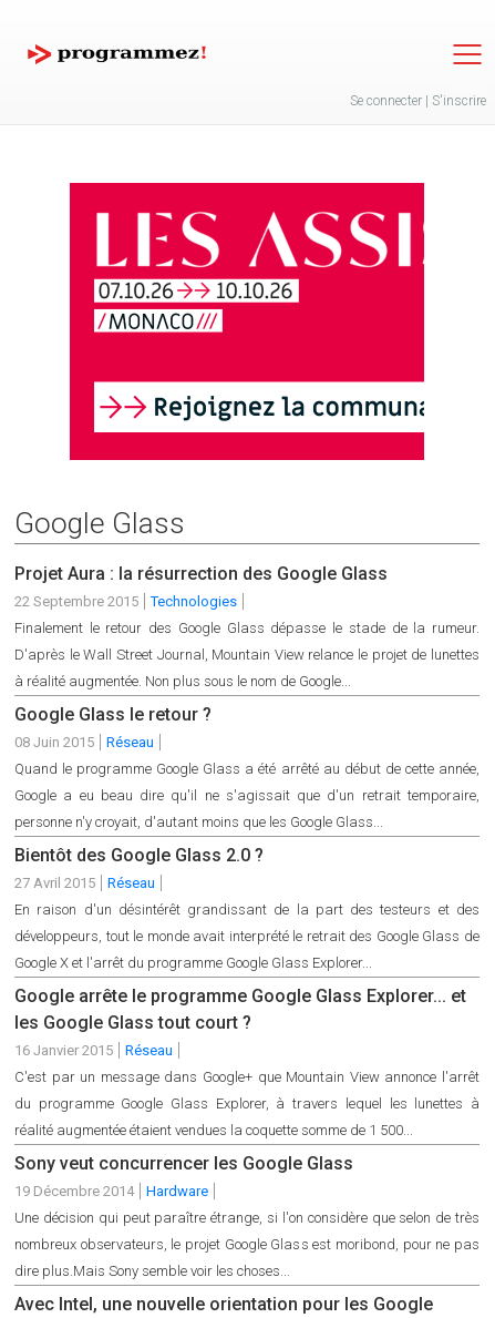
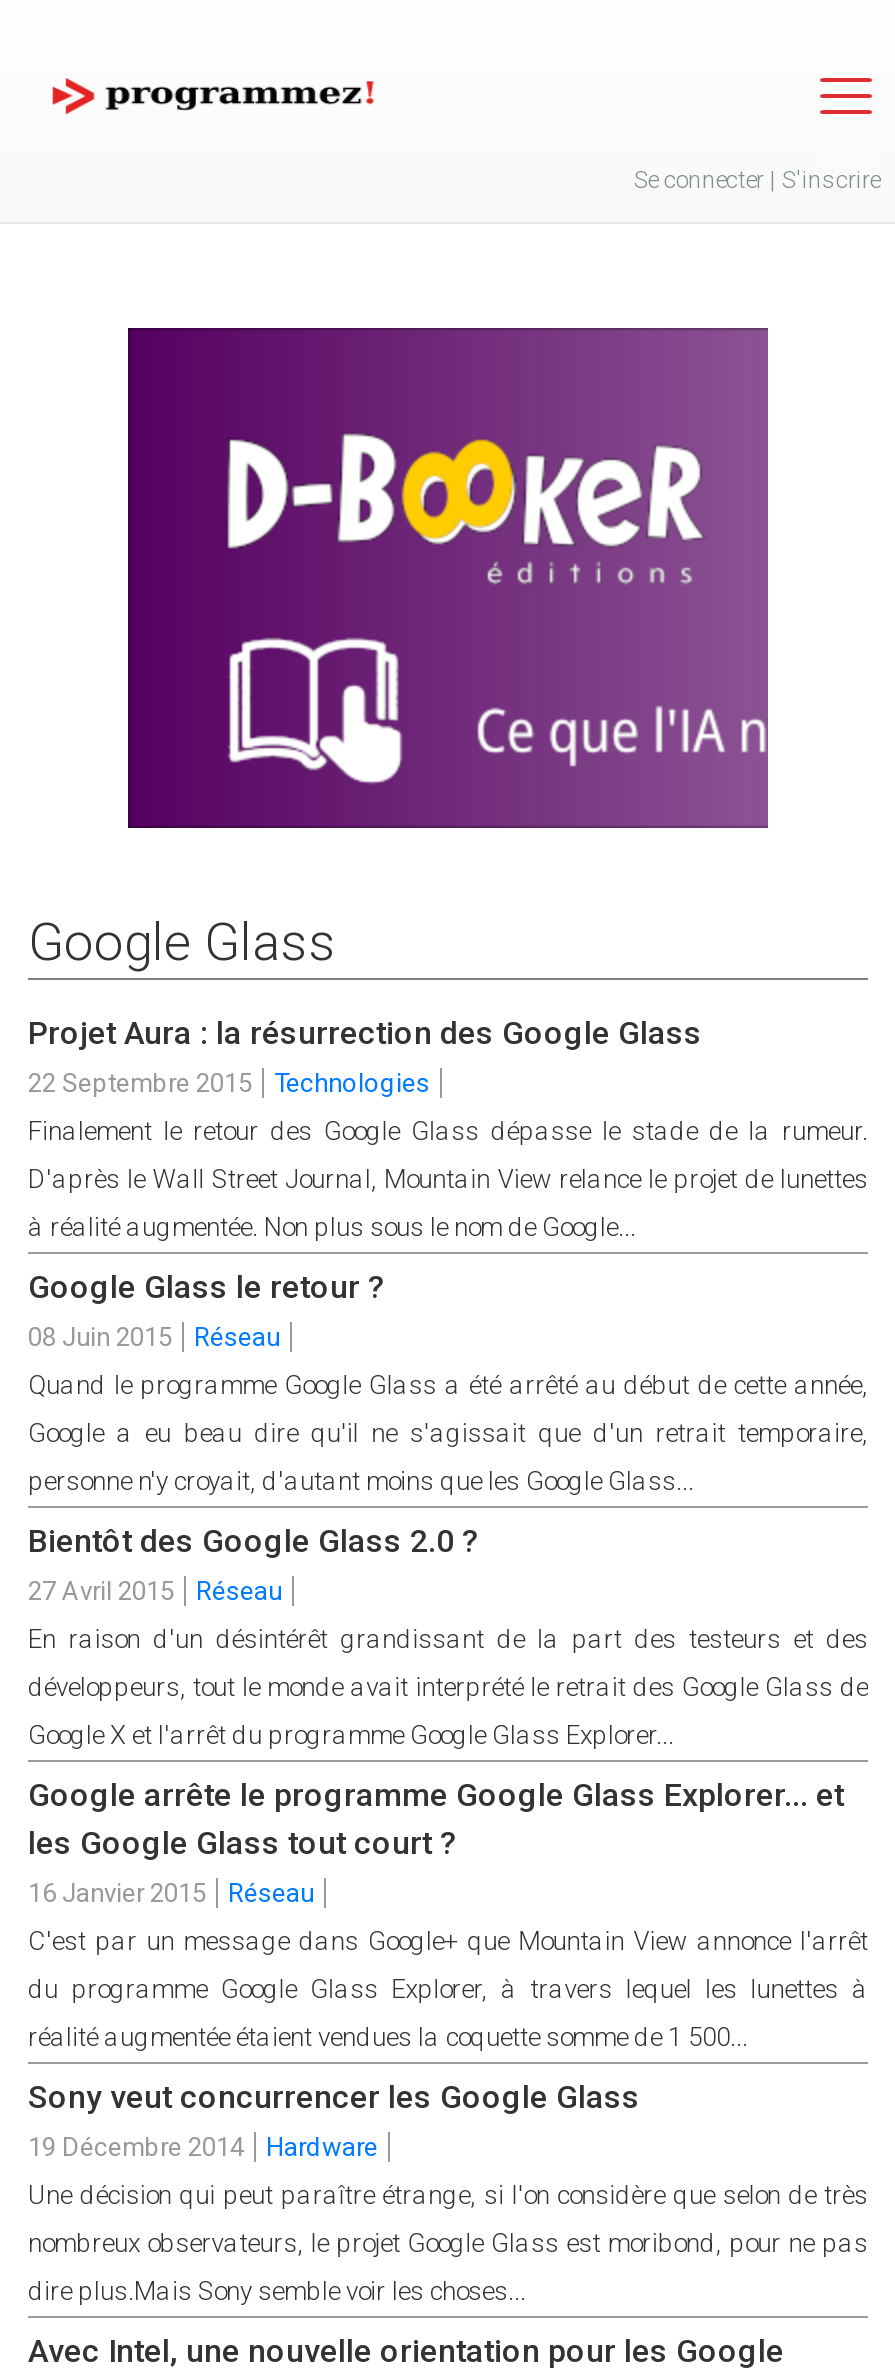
- [image]
+ [image]
